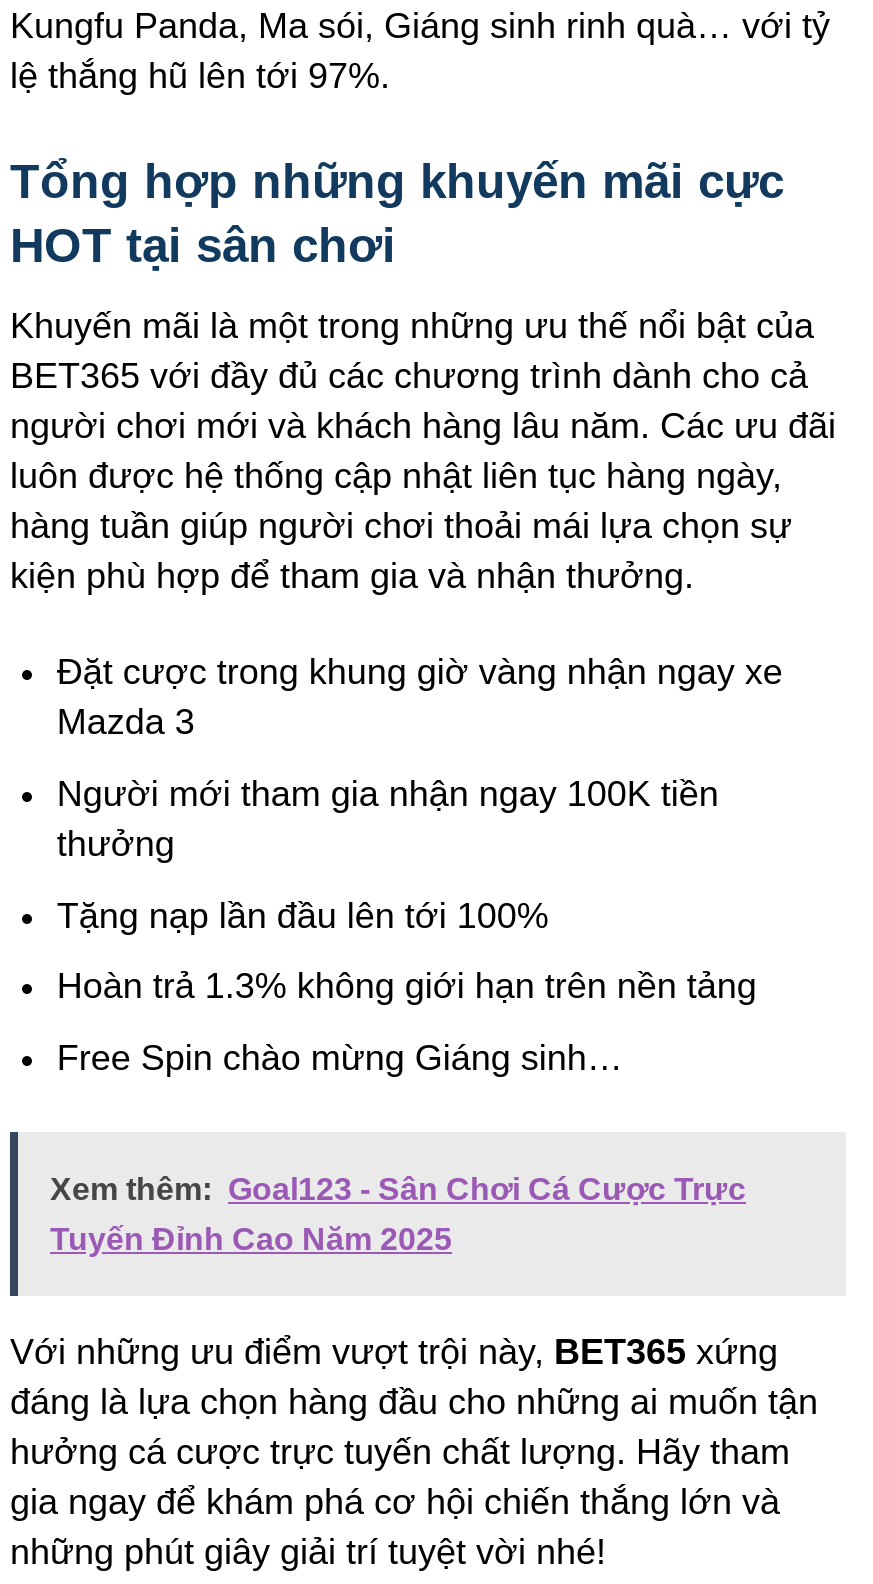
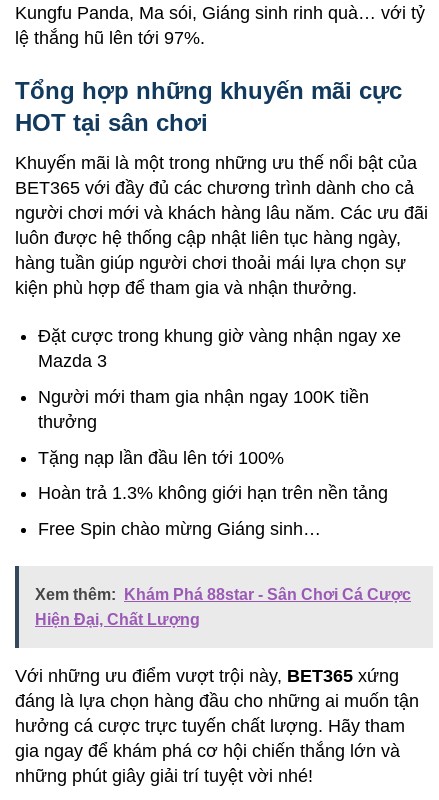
- Xem thêm: Goal123 - Sân Chơi Cá Cược Trực
+ Xem thêm: Khám Phá 88star - Sân Chơi Cá Cược

- Tuyến Đỉnh Cao Năm 2025
+ Hiện Đại, Chất Lượng
